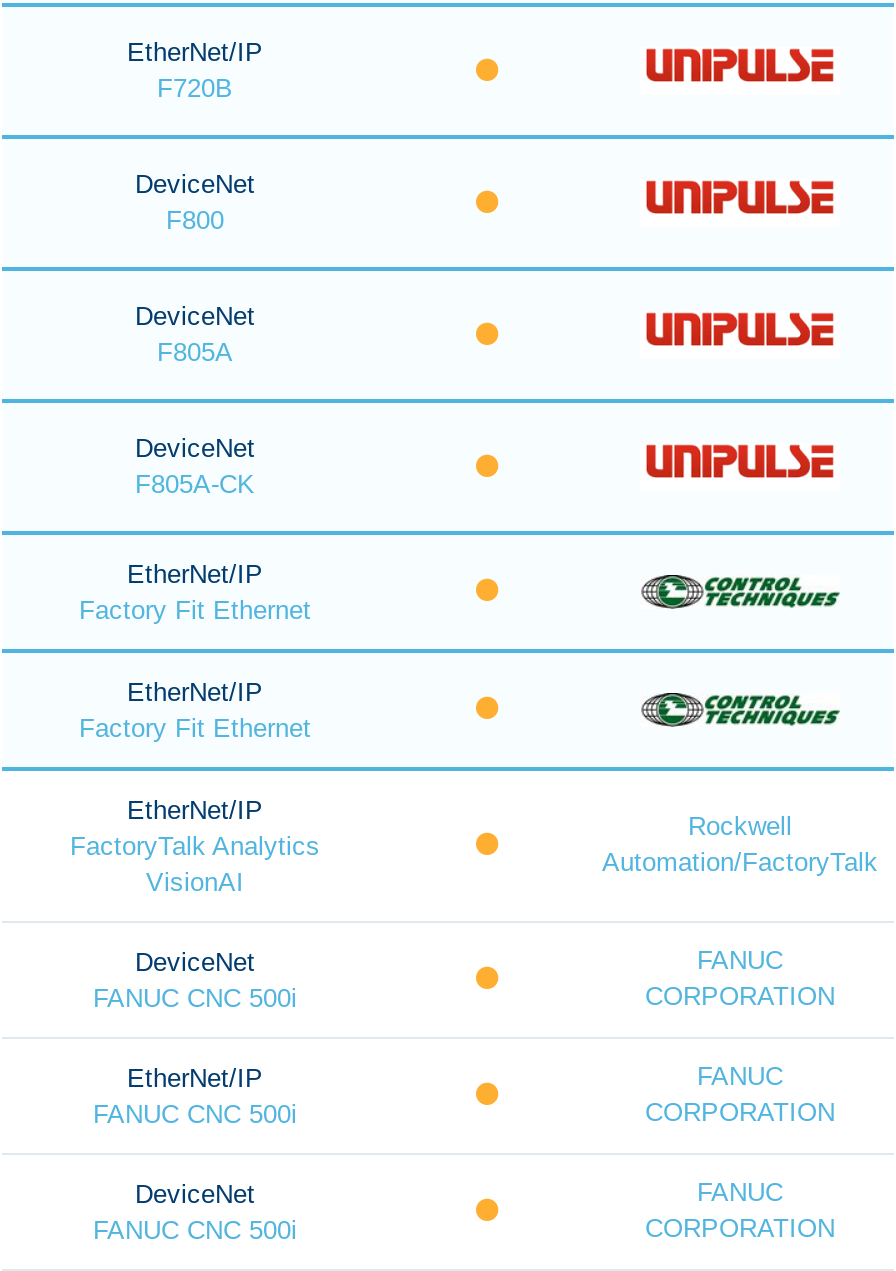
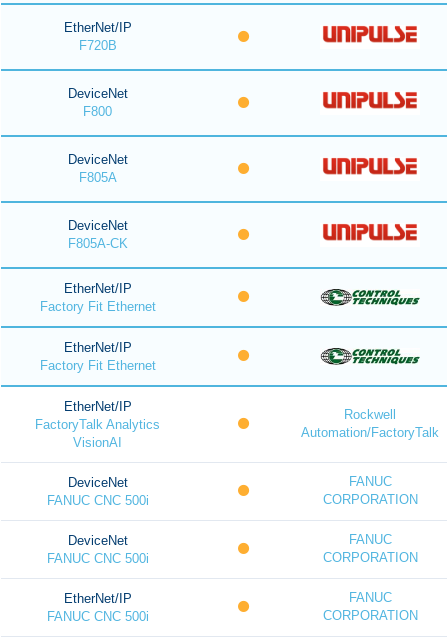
- EtherNet/IP
+ DeviceNet

- DeviceNet
+ EtherNet/IP
